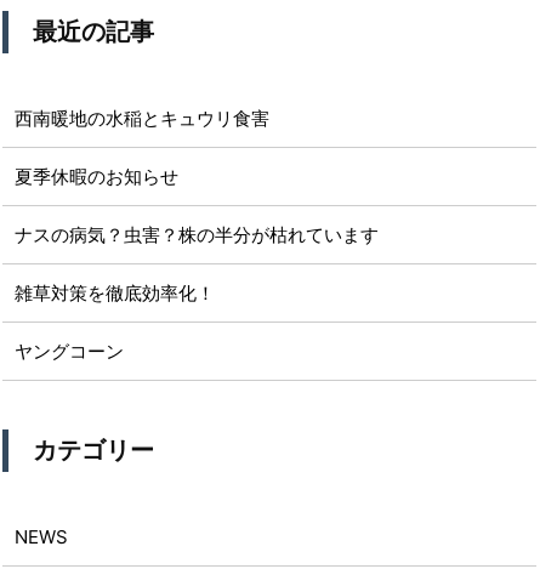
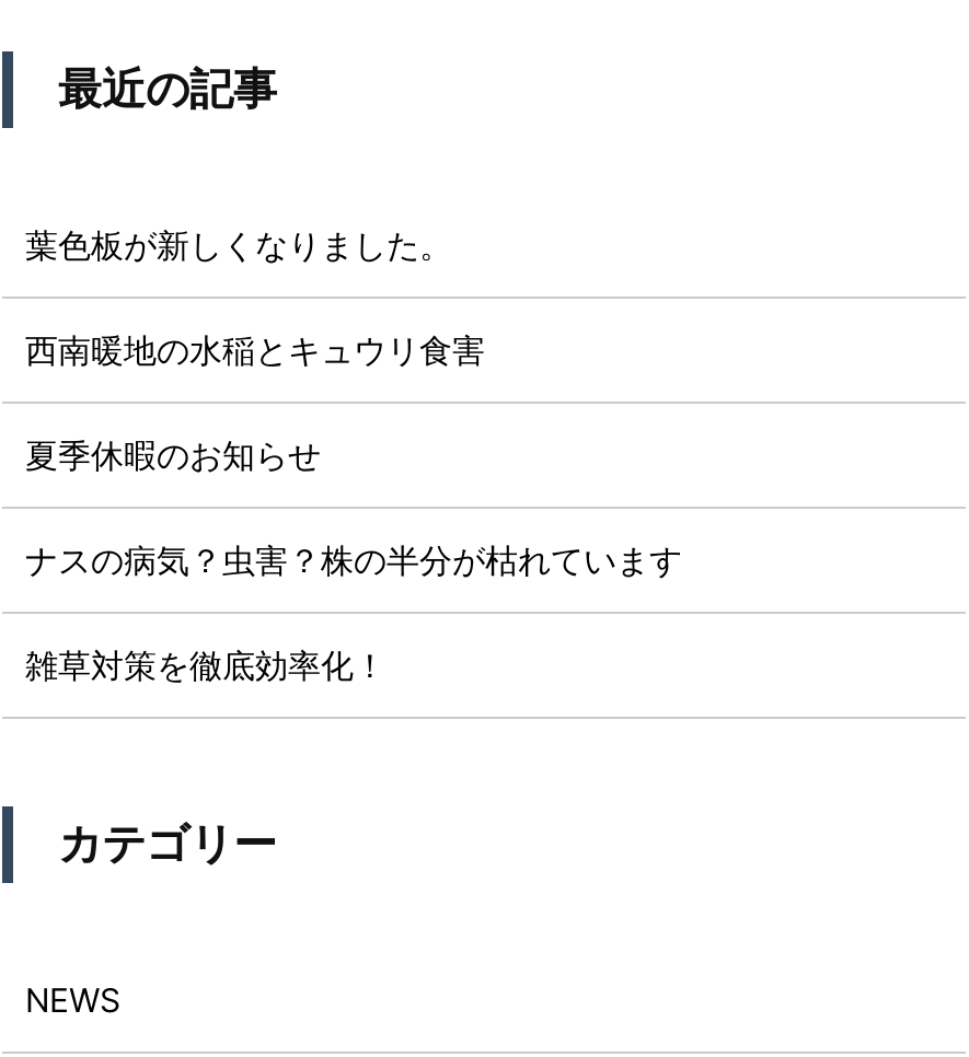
+ 葉色板が新しくなりました。

moved down: 西南暖地の水稲とキュウリ食害 | 夏季休暇のお知らせ | ナスの病気？虫害？株の半分が枯れています | 雑草対策を徹底効率化！

- ヤングコーン
